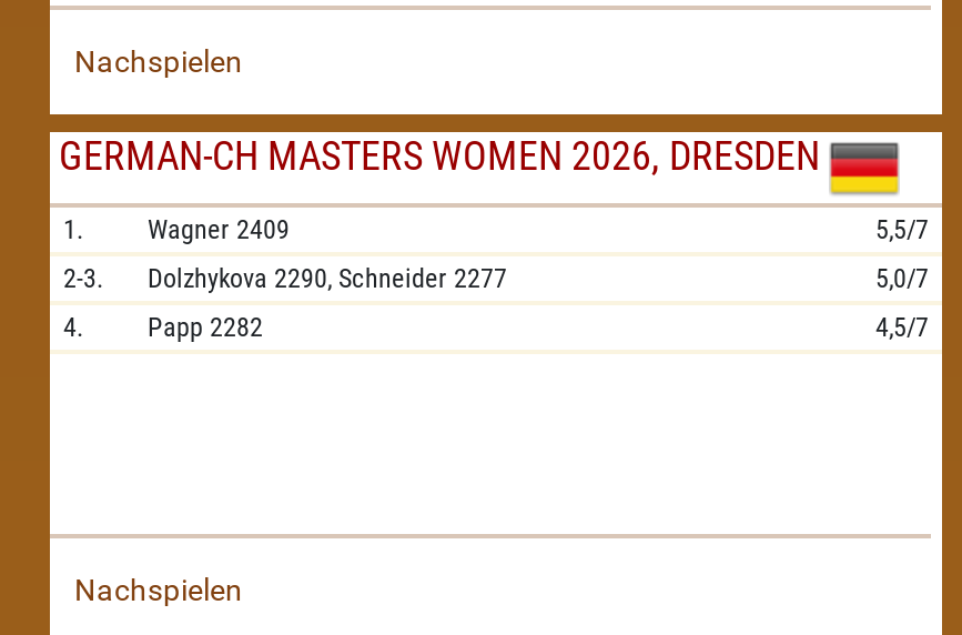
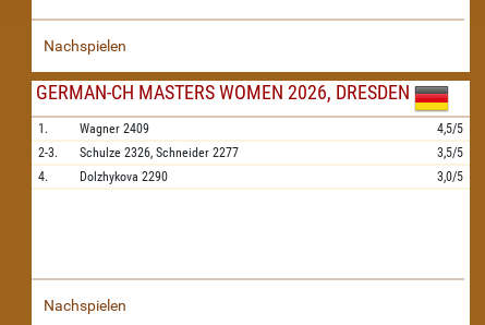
- 5,5/7
+ 4,5/5

- Dolzhykova 2290, Schneider 2277
+ Schulze 2326, Schneider 2277

- 5,0/7
+ 3,5/5

- Papp 2282
- 4,5/7
+ Dolzhykova 2290
+ 3,0/5
